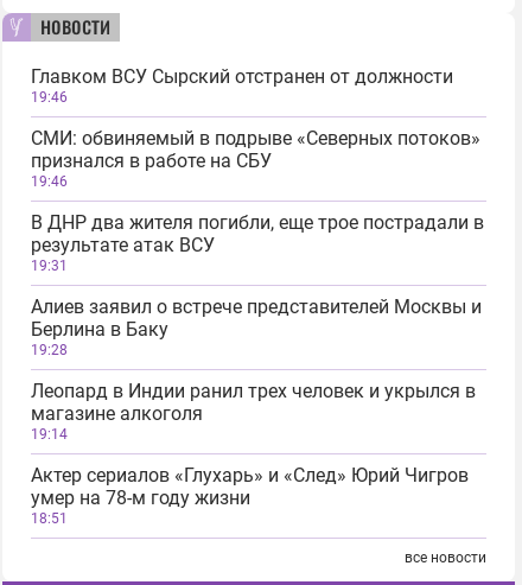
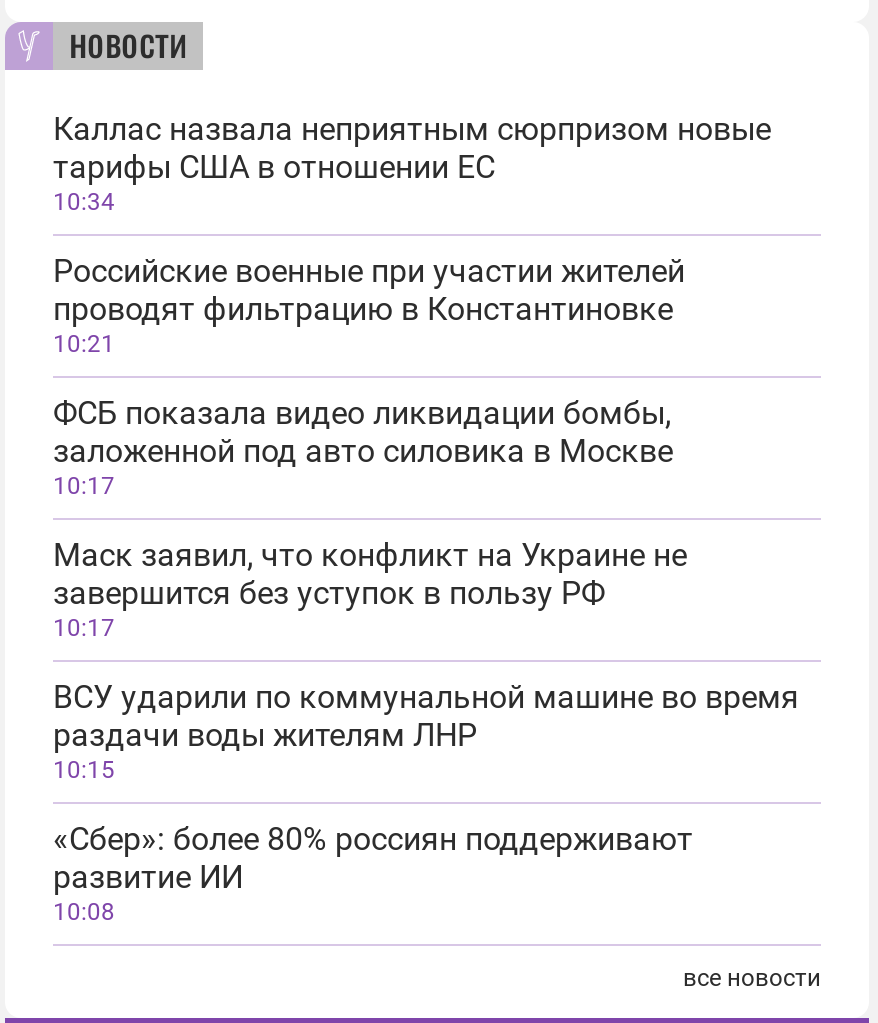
- Главком ВСУ Сырский отстранен от должности
- 19:46
+ Каллас назвала неприятным сюрпризом новые
+ тарифы США в отношении ЕС
+ 10:34

- СМИ: обвиняемый в подрыве «Северных потоков»
- признался в работе на СБУ
- 19:46
+ Российские военные при участии жителей
+ проводят фильтрацию в Константиновке
+ 10:21

- В ДНР два жителя погибли, еще трое пострадали в
- результате атак ВСУ
- 19:31
+ ФСБ показала видео ликвидации бомбы,
+ заложенной под авто силовика в Москве
+ 10:17

- Алиев заявил о встрече представителей Москвы и
- Берлина в Баку
- 19:28
+ Маск заявил, что конфликт на Украине не
+ завершится без уступок в пользу РФ
+ 10:17

- Леопард в Индии ранил трех человек и укрылся в
- магазине алкоголя
- 19:14
+ ВСУ ударили по коммунальной машине во время
+ раздачи воды жителям ЛНР
+ 10:15

- Актер сериалов «Глухарь» и «След» Юрий Чигров
- умер на 78-м году жизни
- 18:51
+ «Сбер»: более 80% россиян поддерживают
+ развитие ИИ
+ 10:08
